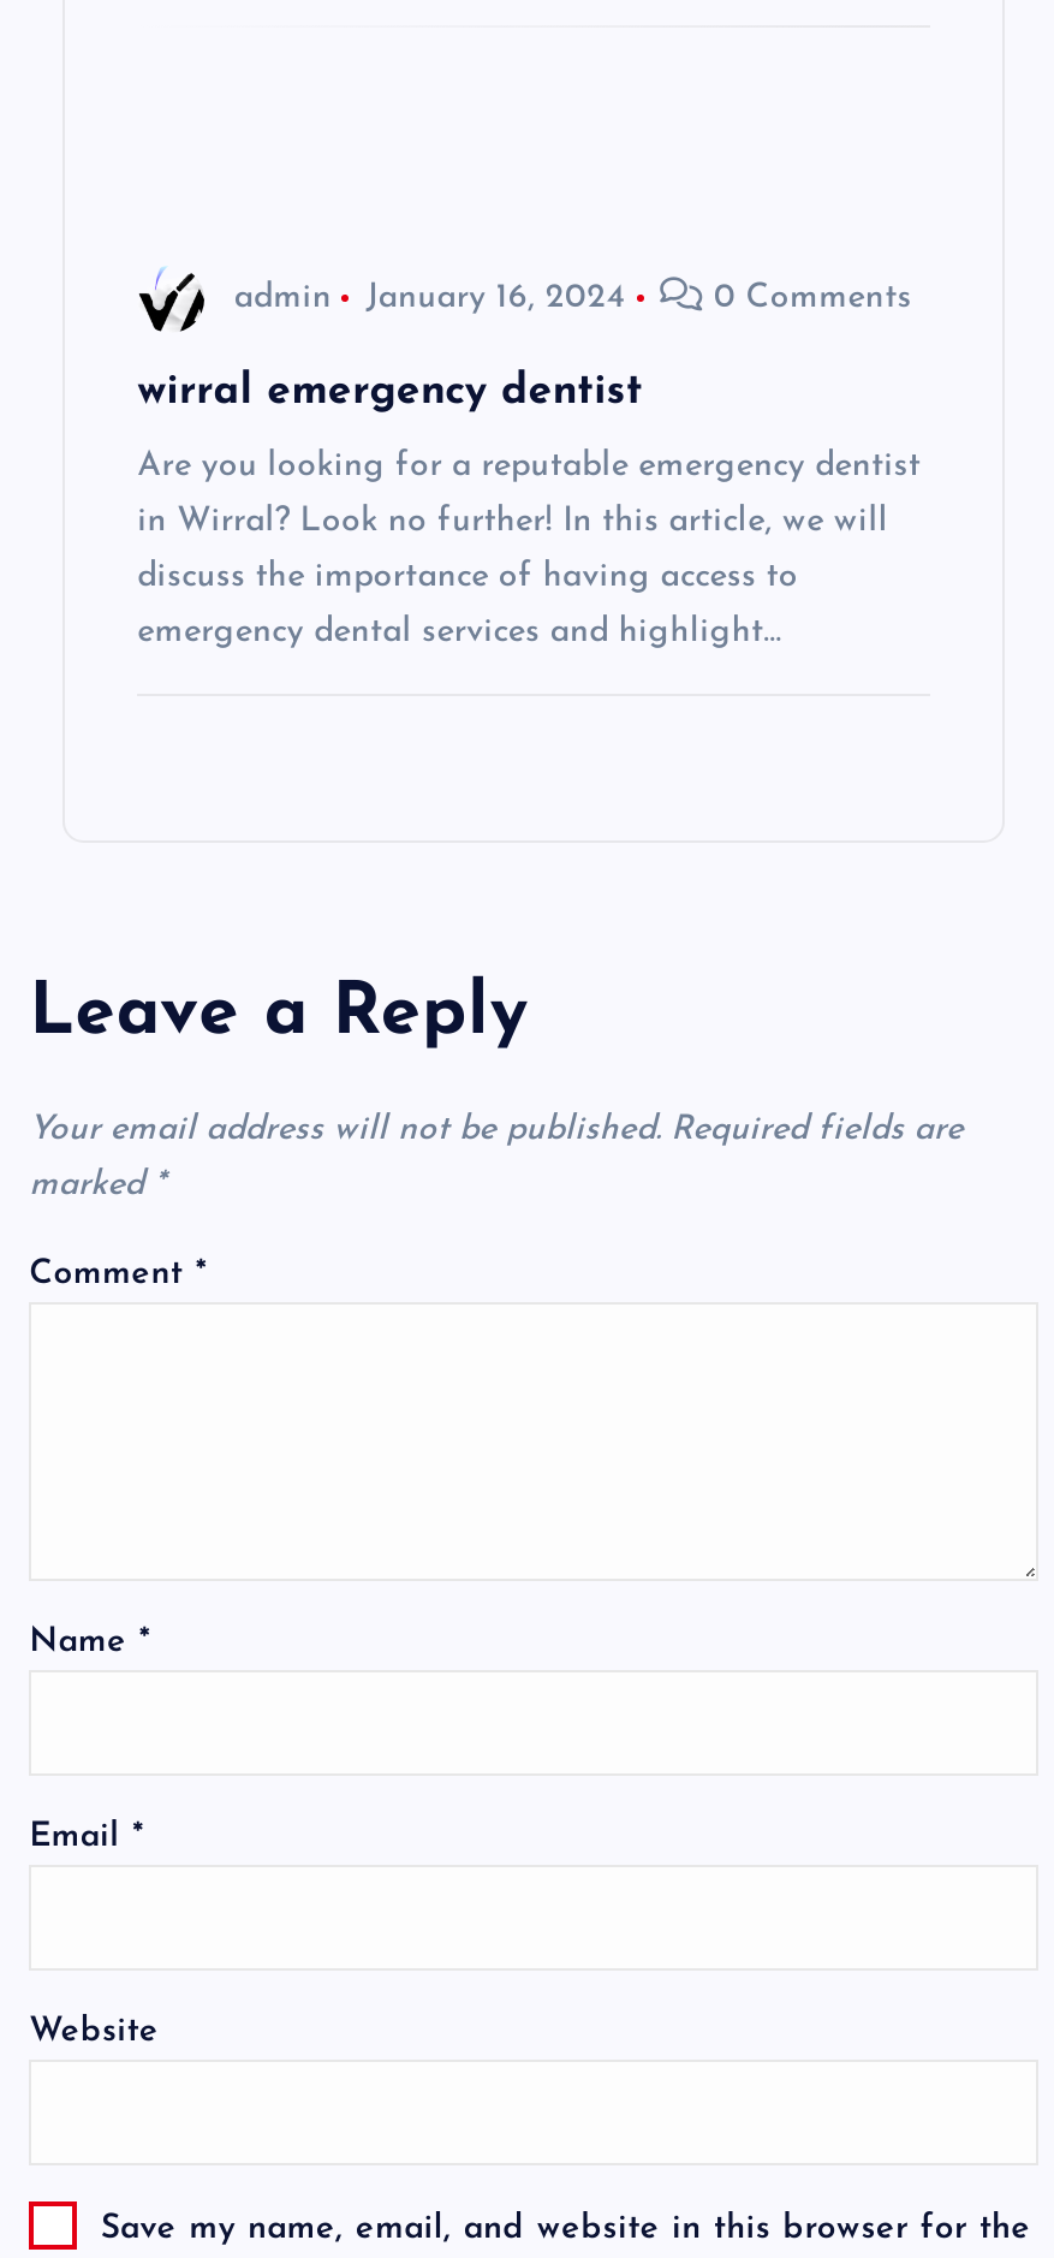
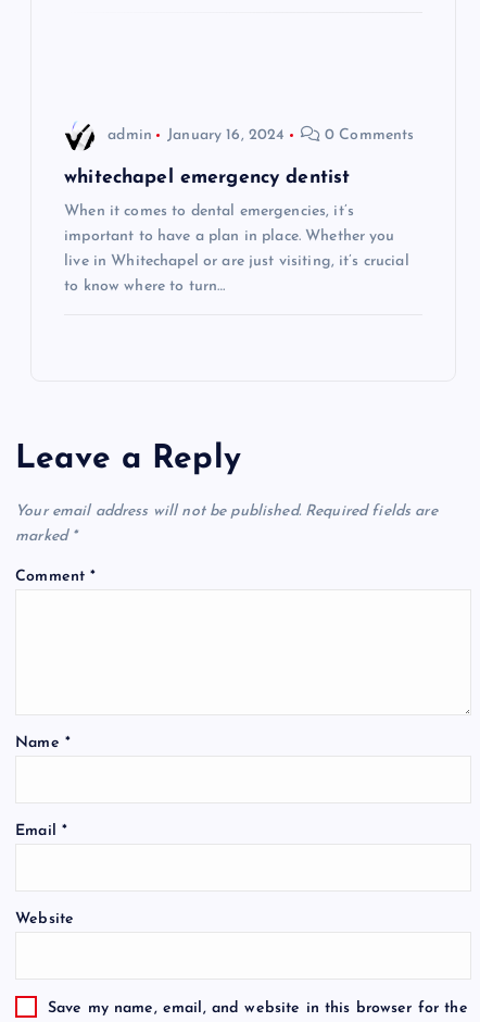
- wirral emergency dentist
+ whitechapel emergency dentist

- Are you looking for a reputable emergency dentist
+ When it comes to dental emergencies, it’s

- in Wirral? Look no further! In this article, we will
+ important to have a plan in place. Whether you

- discuss the importance of having access to
+ live in Whitechapel or are just visiting, it’s crucial

- emergency dental services and highlight…
+ to know where to turn…
